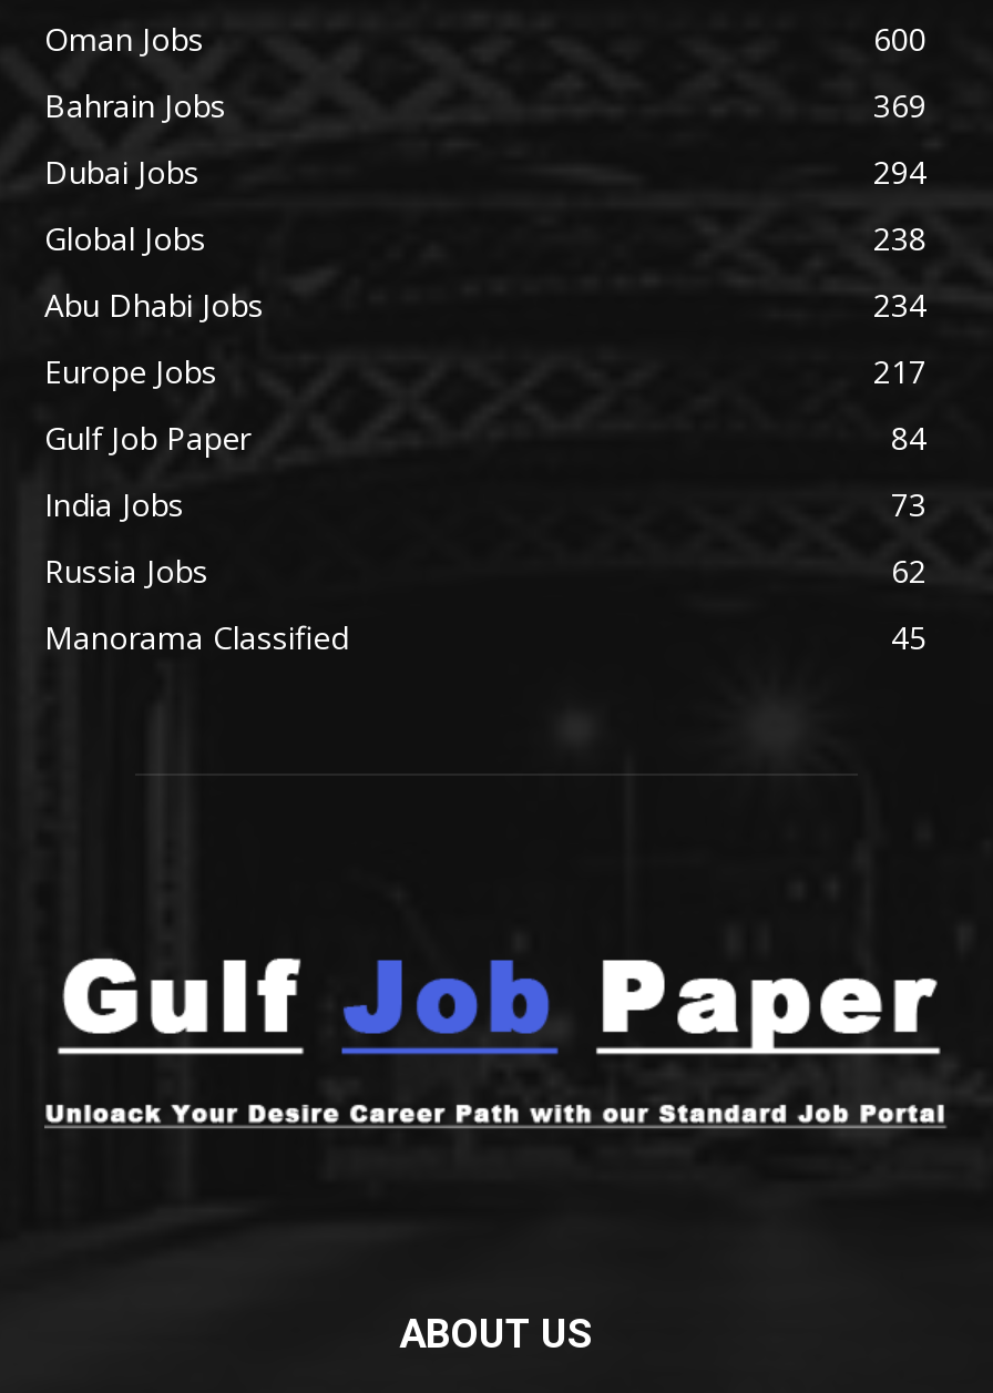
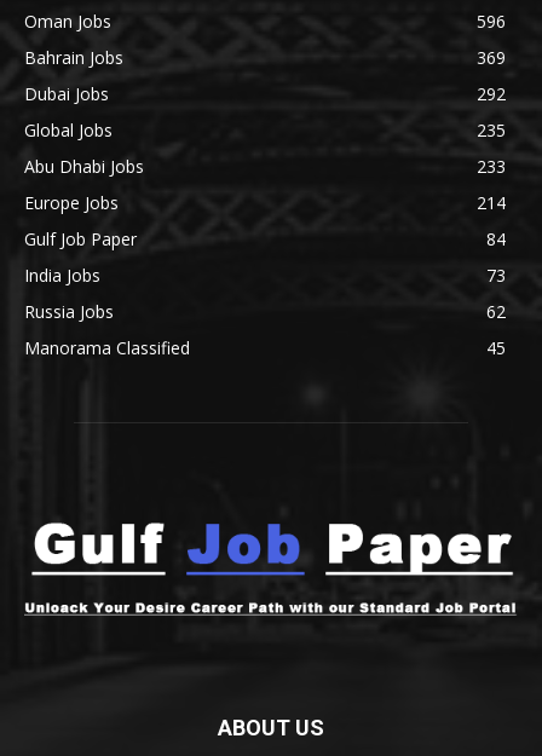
- 600
+ 596

- 294
+ 292

- 238
+ 235

- 234
+ 233

- 217
+ 214
